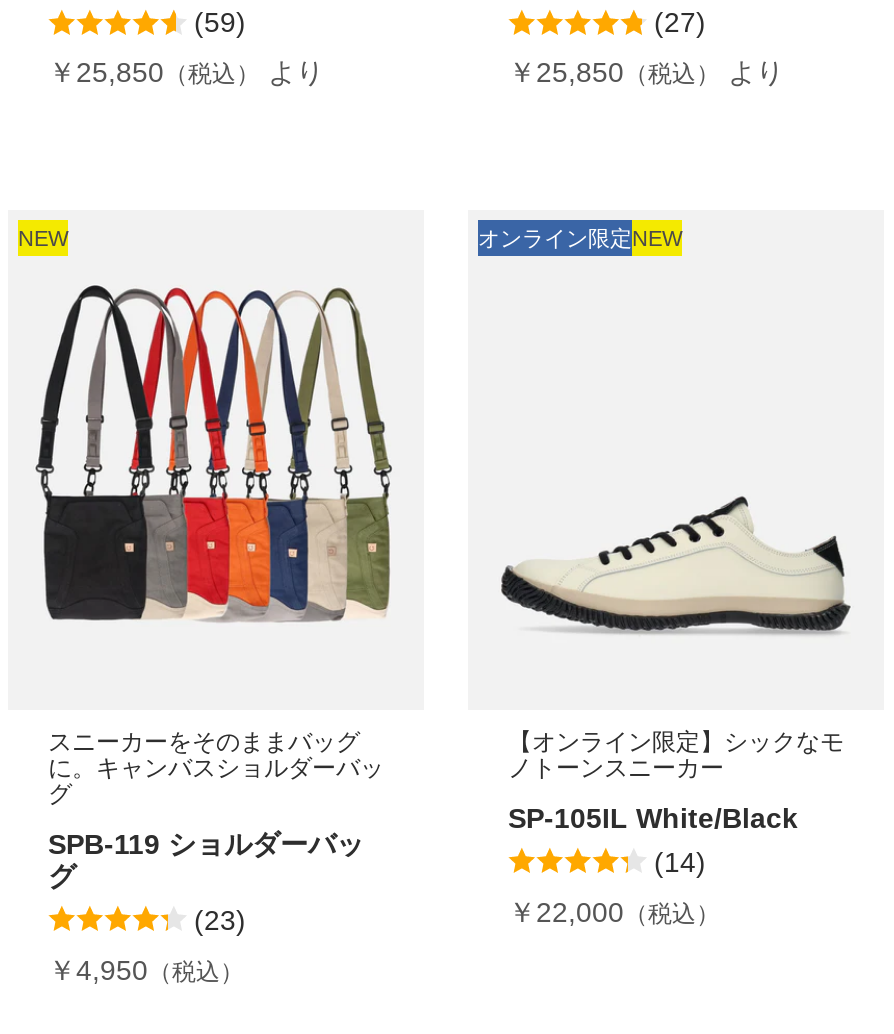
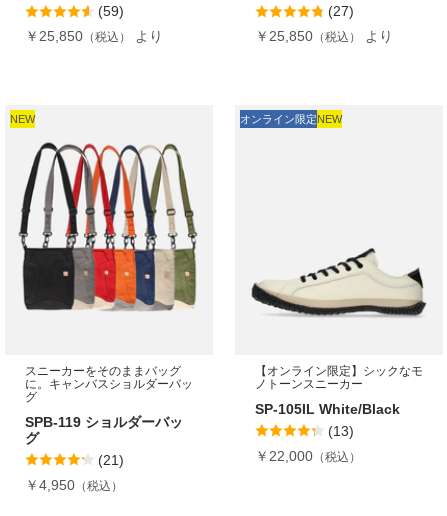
- (14)
+ (13)

- (23)
+ (21)
